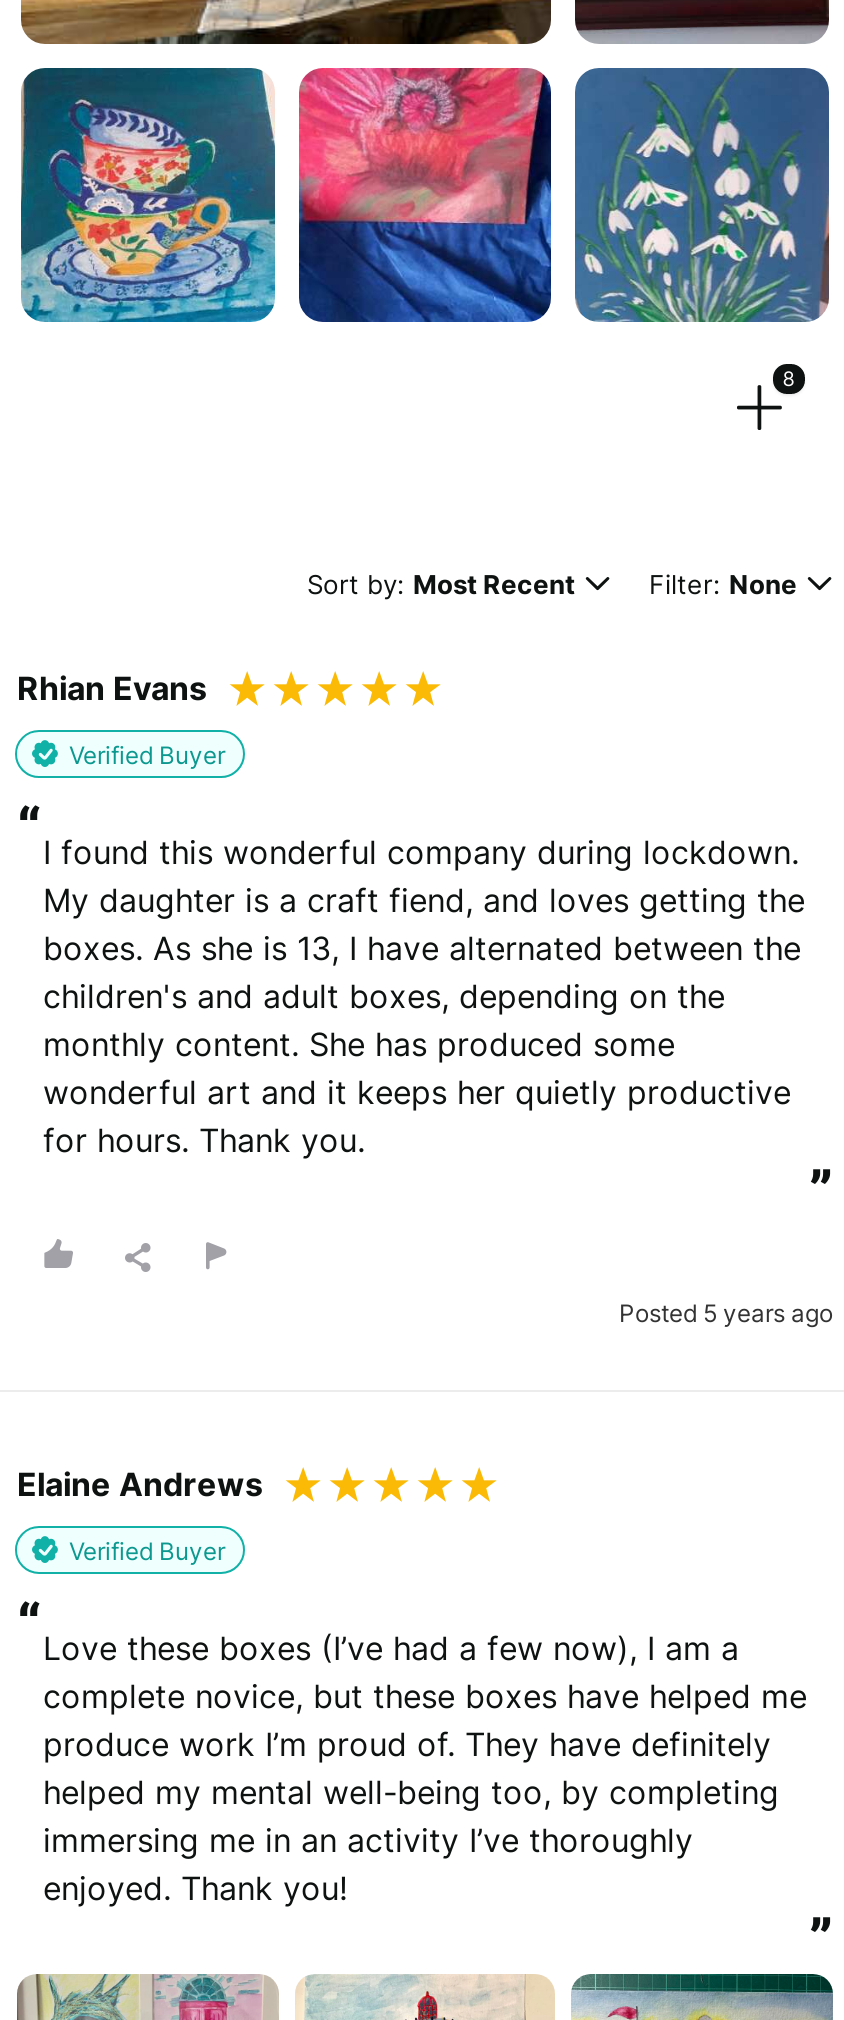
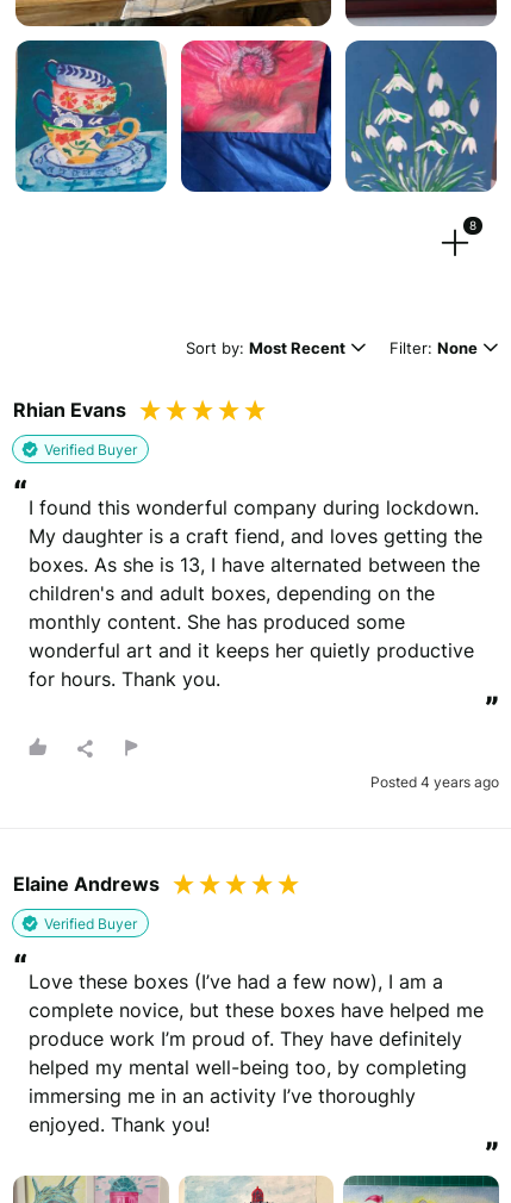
- Posted 5 years ago
+ Posted 4 years ago
